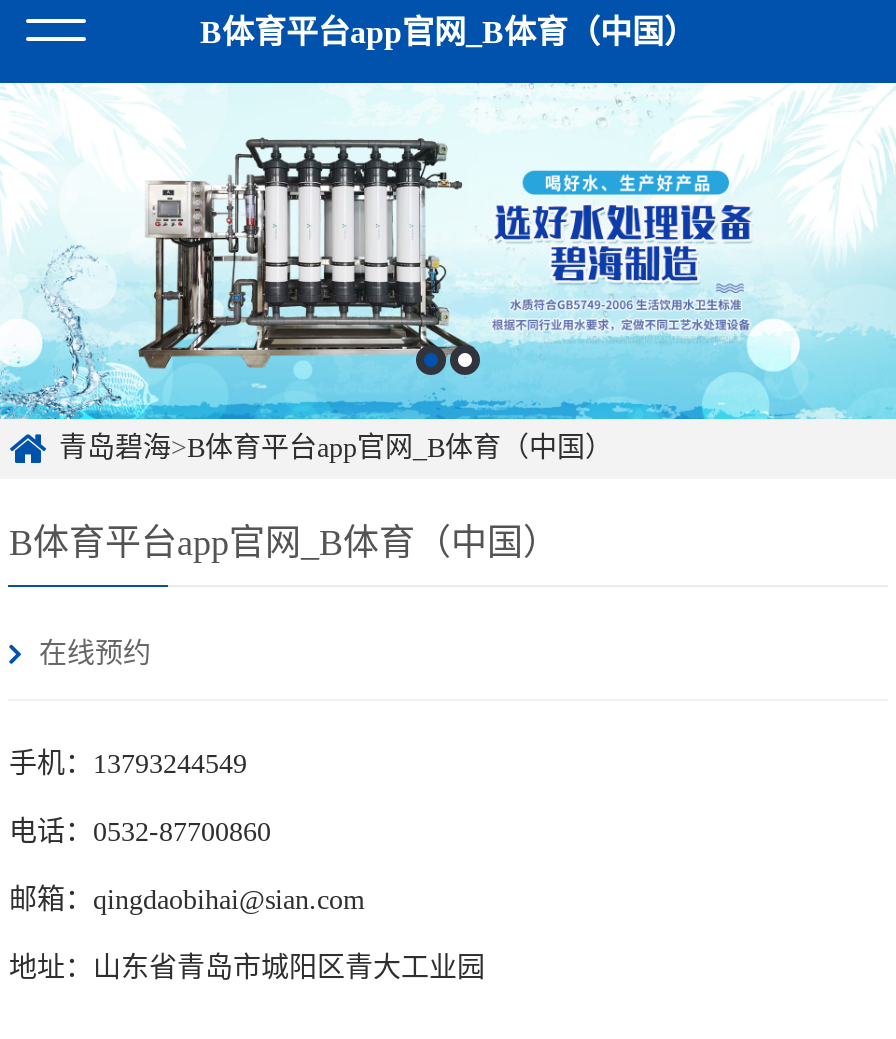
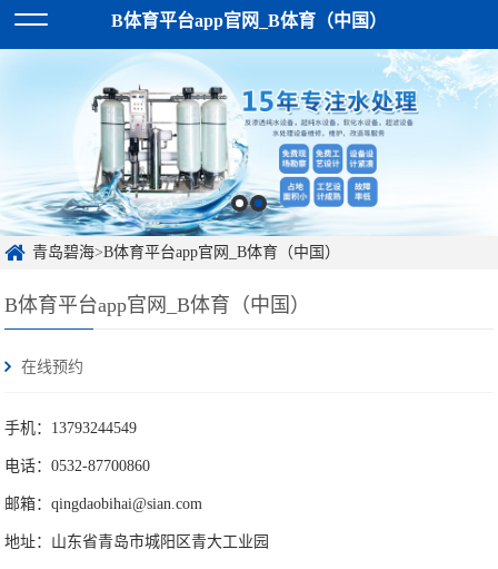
- [image]
+ [image]
